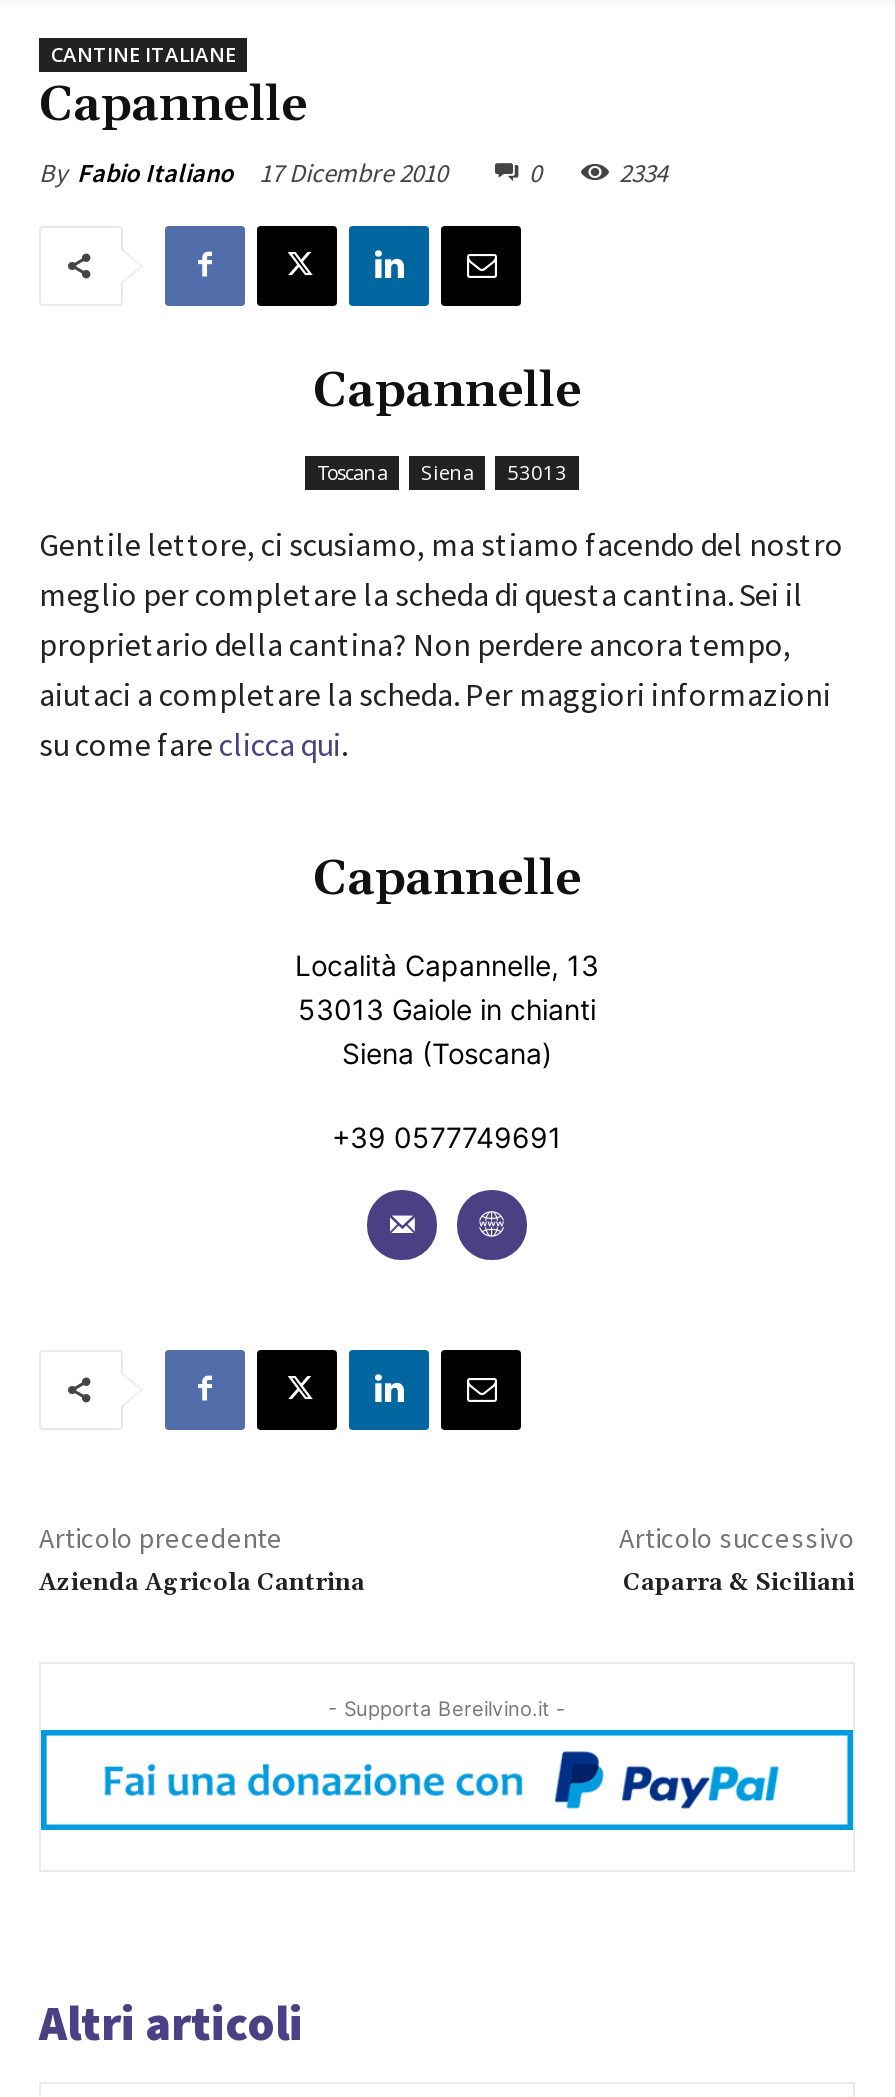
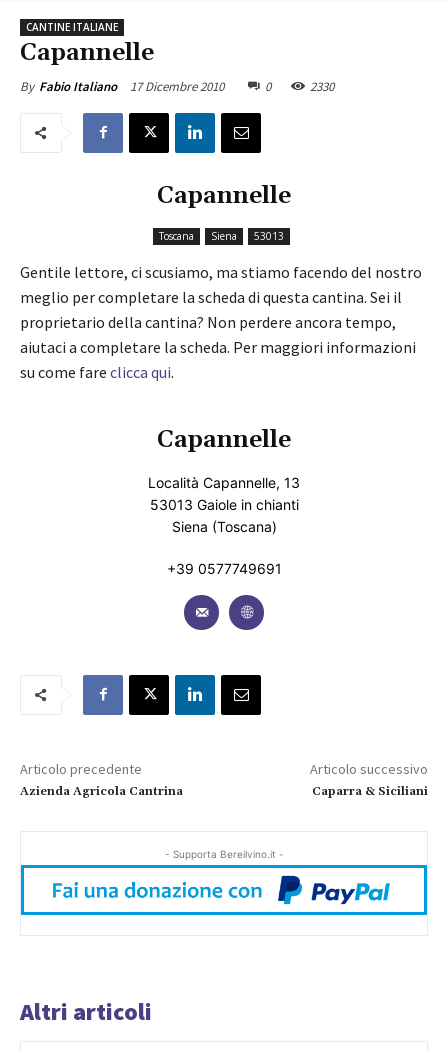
- 2334
+ 2330
